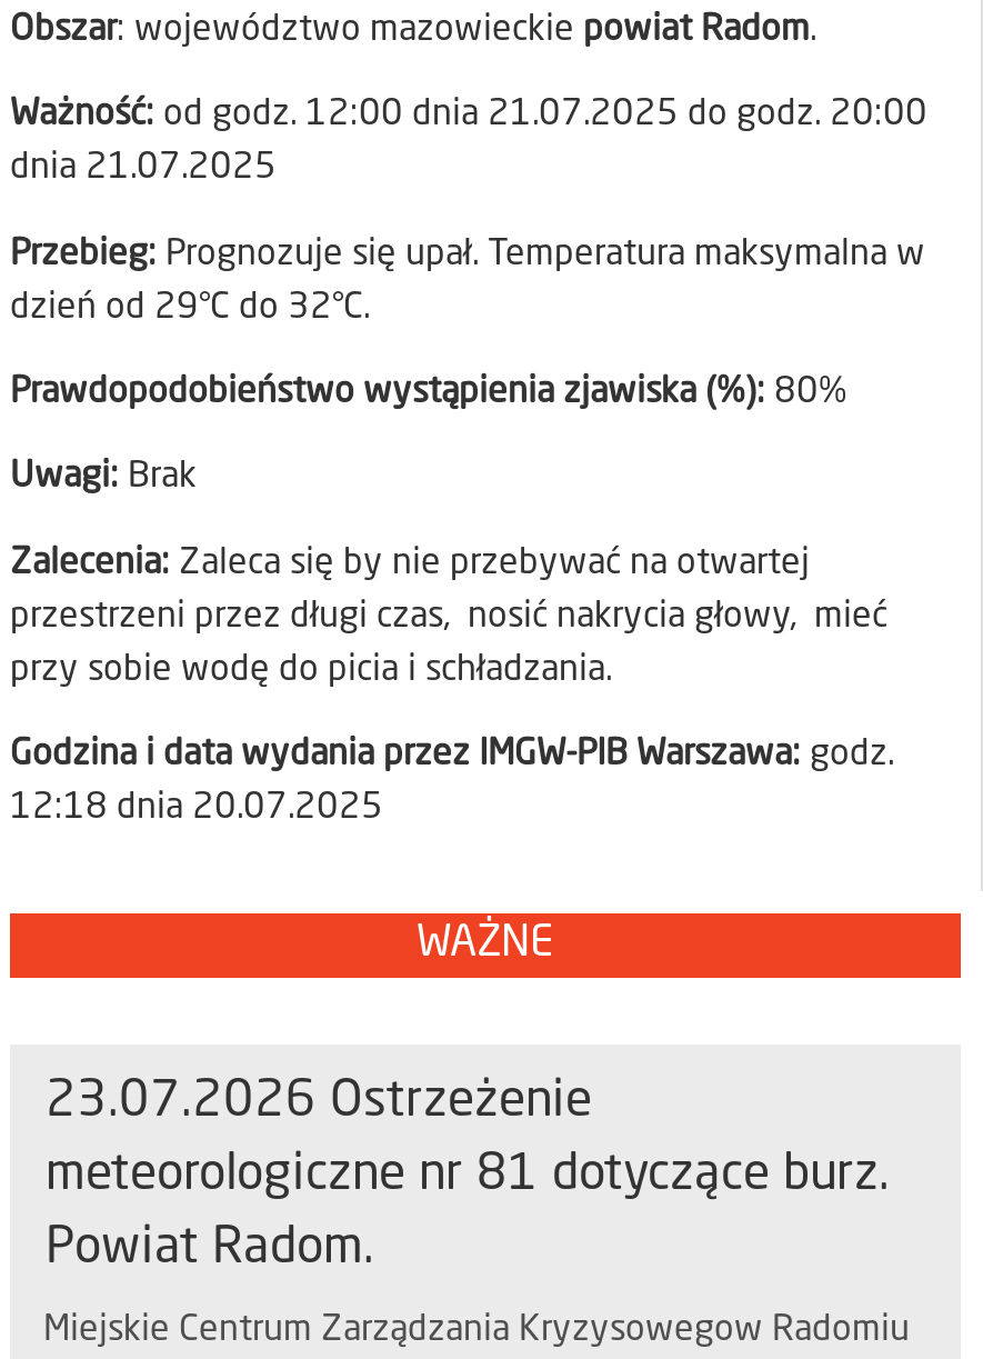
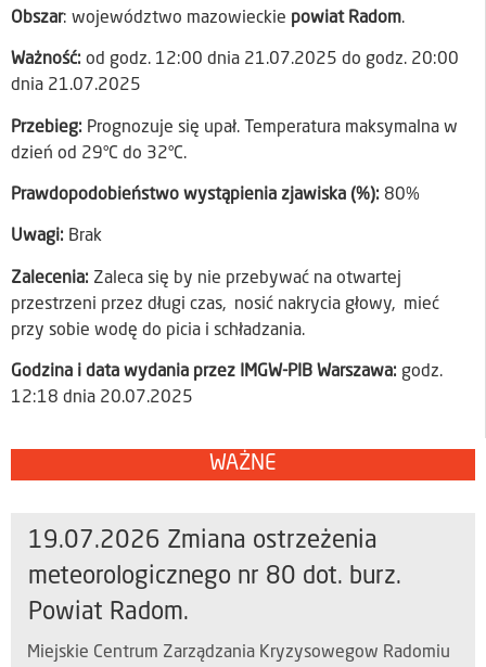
- 23.07.2026 Ostrzeżenie
+ 19.07.2026 Zmiana ostrzeżenia

- meteorologiczne nr 81 dotyczące burz.
+ meteorologicznego nr 80 dot. burz.
